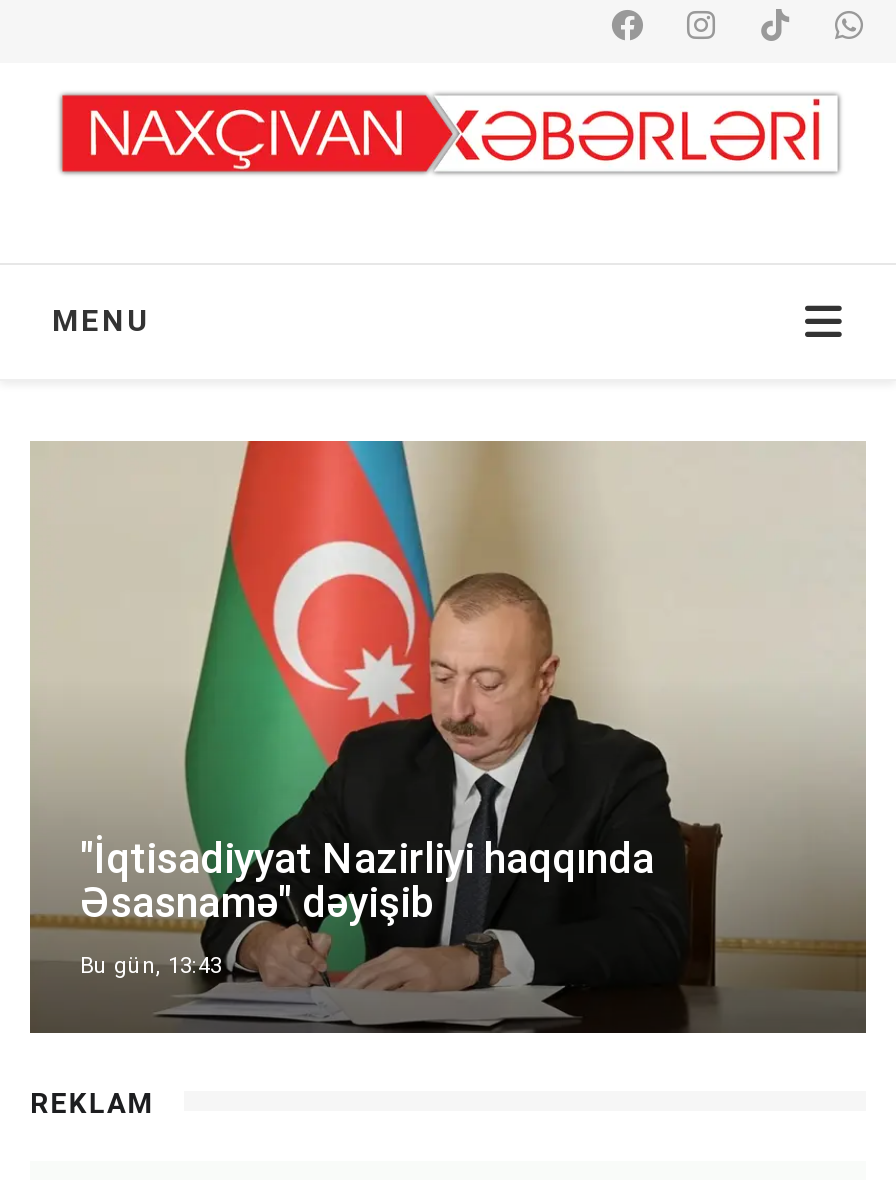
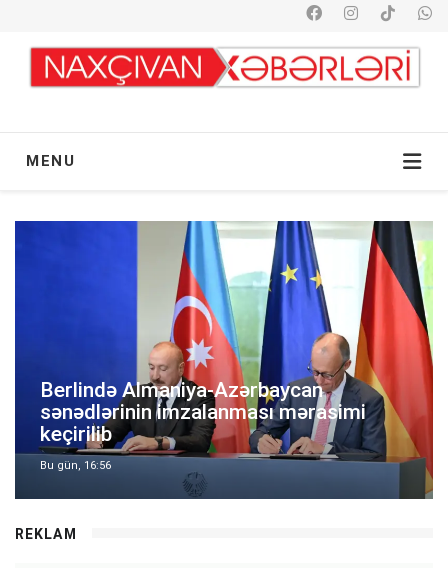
- [image]
- "İqtisadiyyat Nazirliyi haqqında
- Əsasnamə" dəyişib
+ [image]
+ Berlində Almaniya-Azərbaycan
+ sənədlərinin imzalanması mərasimi
+ keçirilib

- Bu gün, 13:43
+ Bu gün, 16:56
